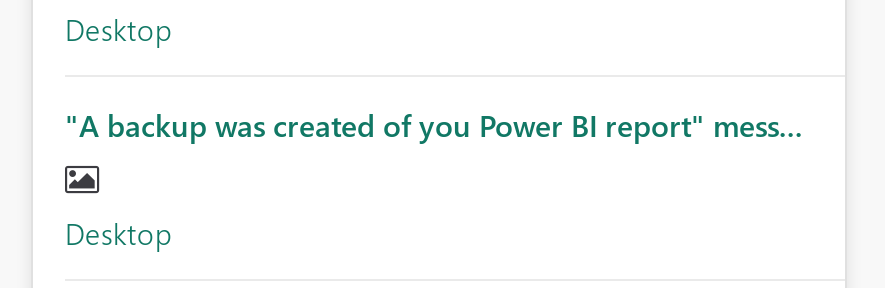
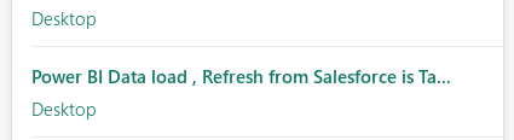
- "A backup was created of you Power BI report" mess...
+ Power BI Data load , Refresh from Salesforce is Ta...
